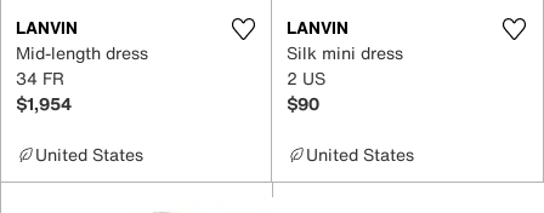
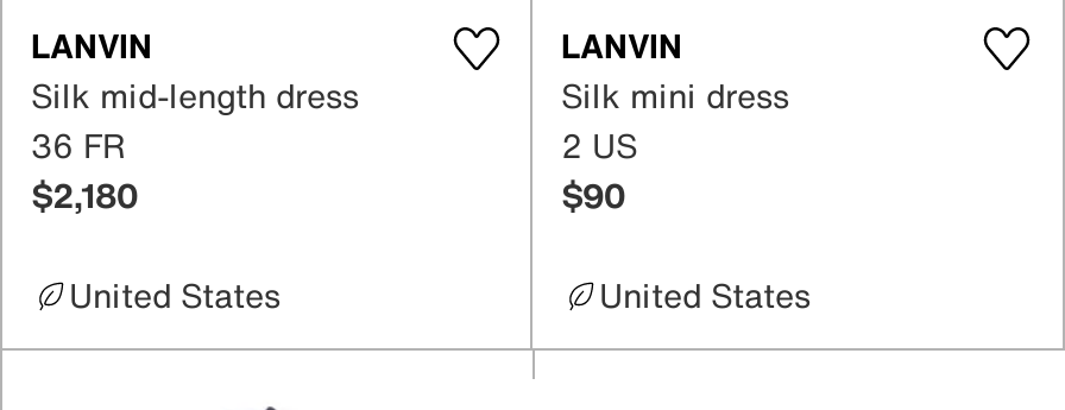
- Mid-length dress
- 34 FR
- $1,954
+ Silk mid-length dress
+ 36 FR
+ $2,180
